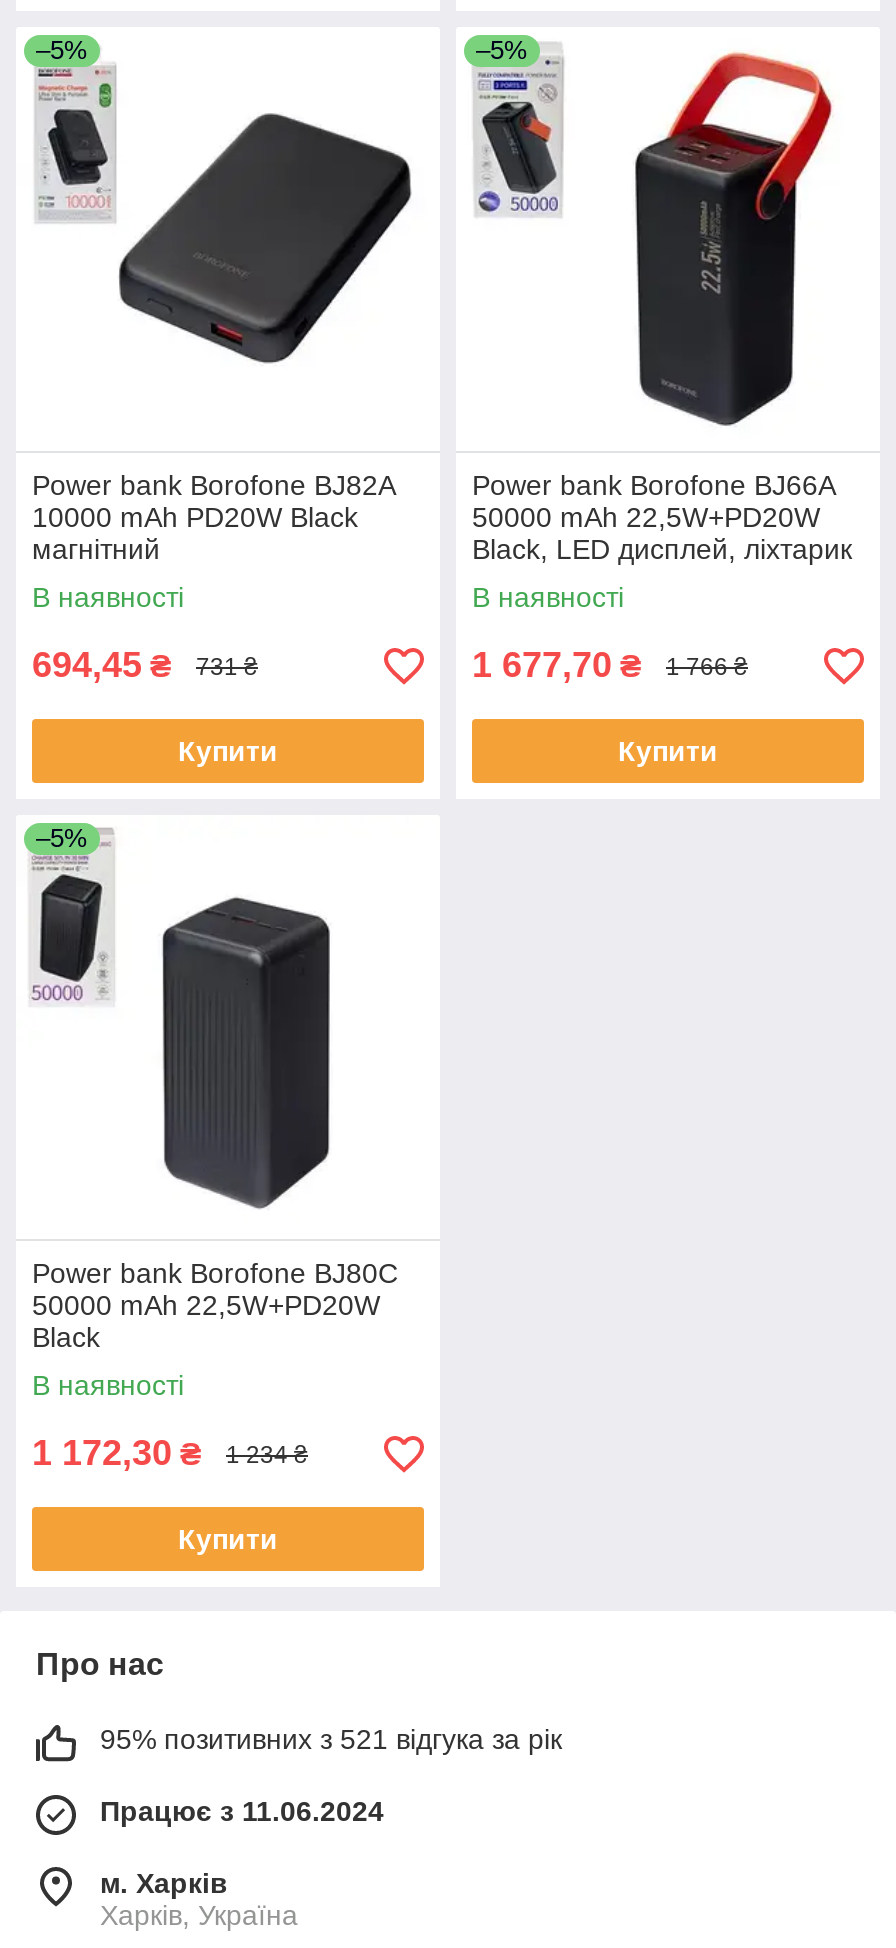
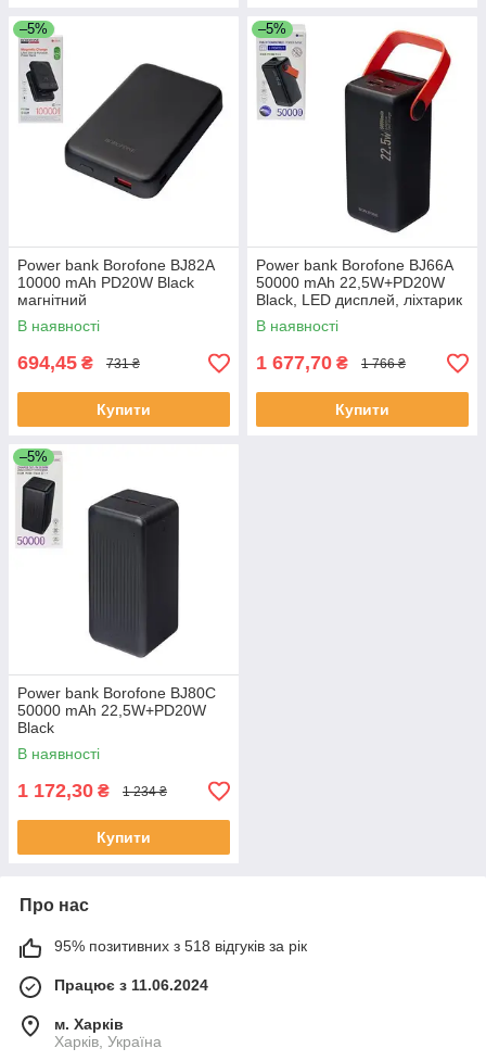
- 95% позитивних з 521 відгука за рік
+ 95% позитивних з 518 відгуків за рік
